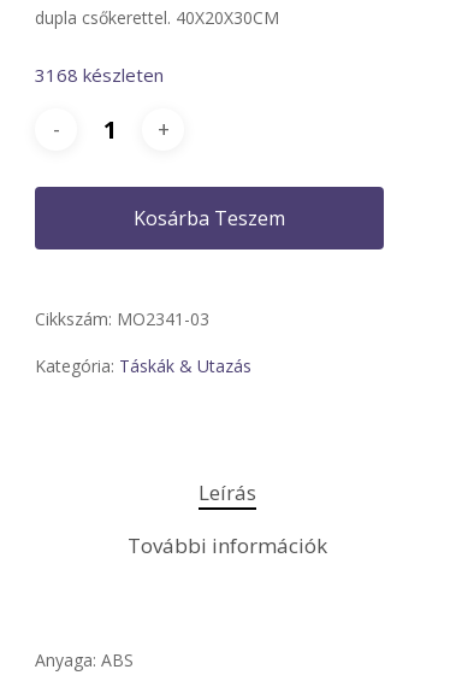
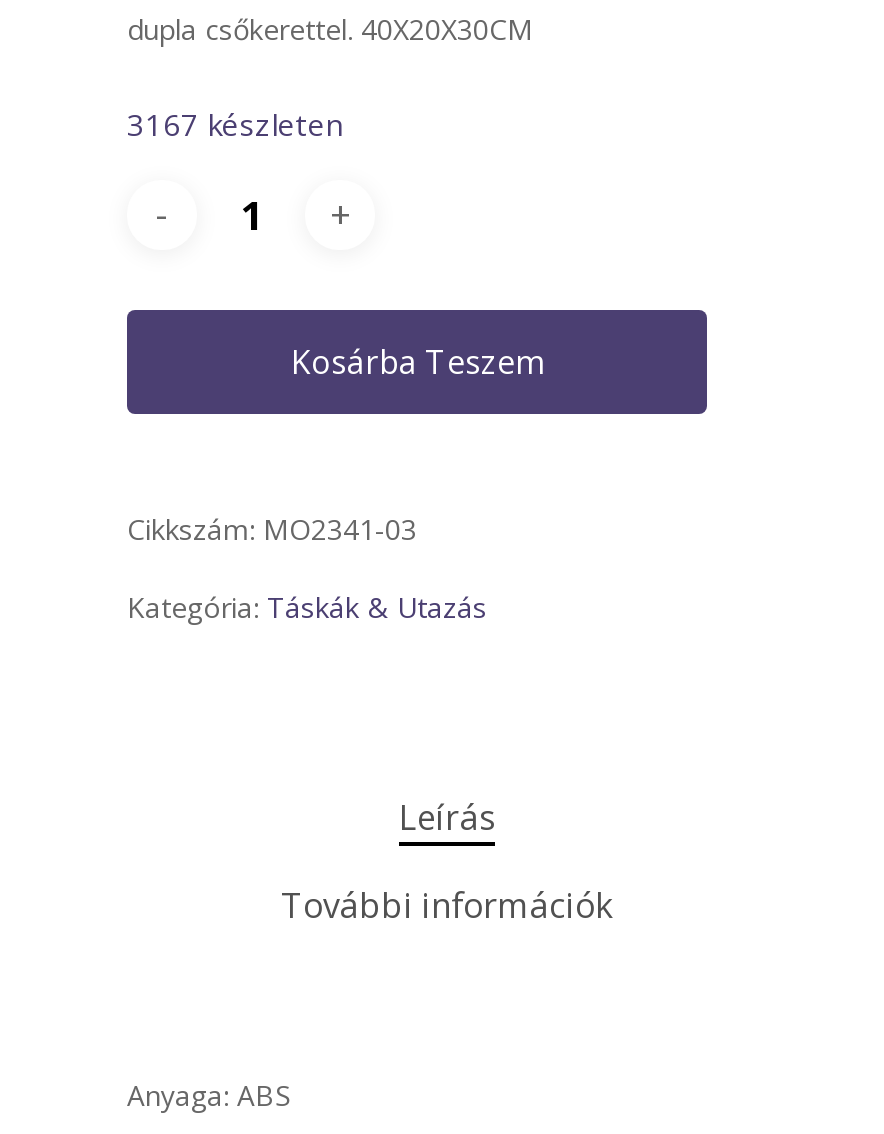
- 3168 készleten
+ 3167 készleten
